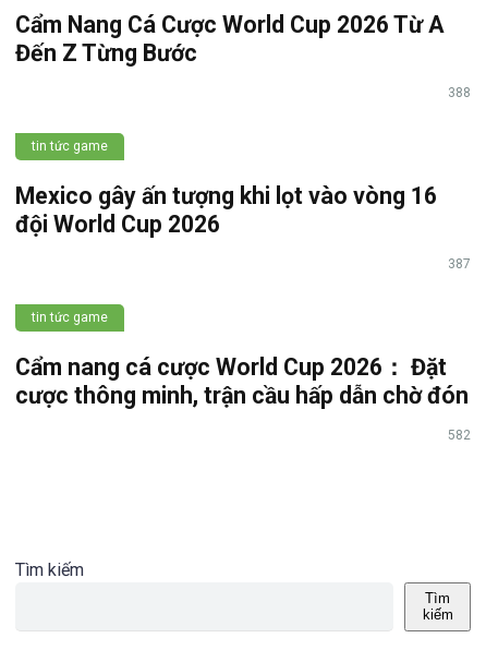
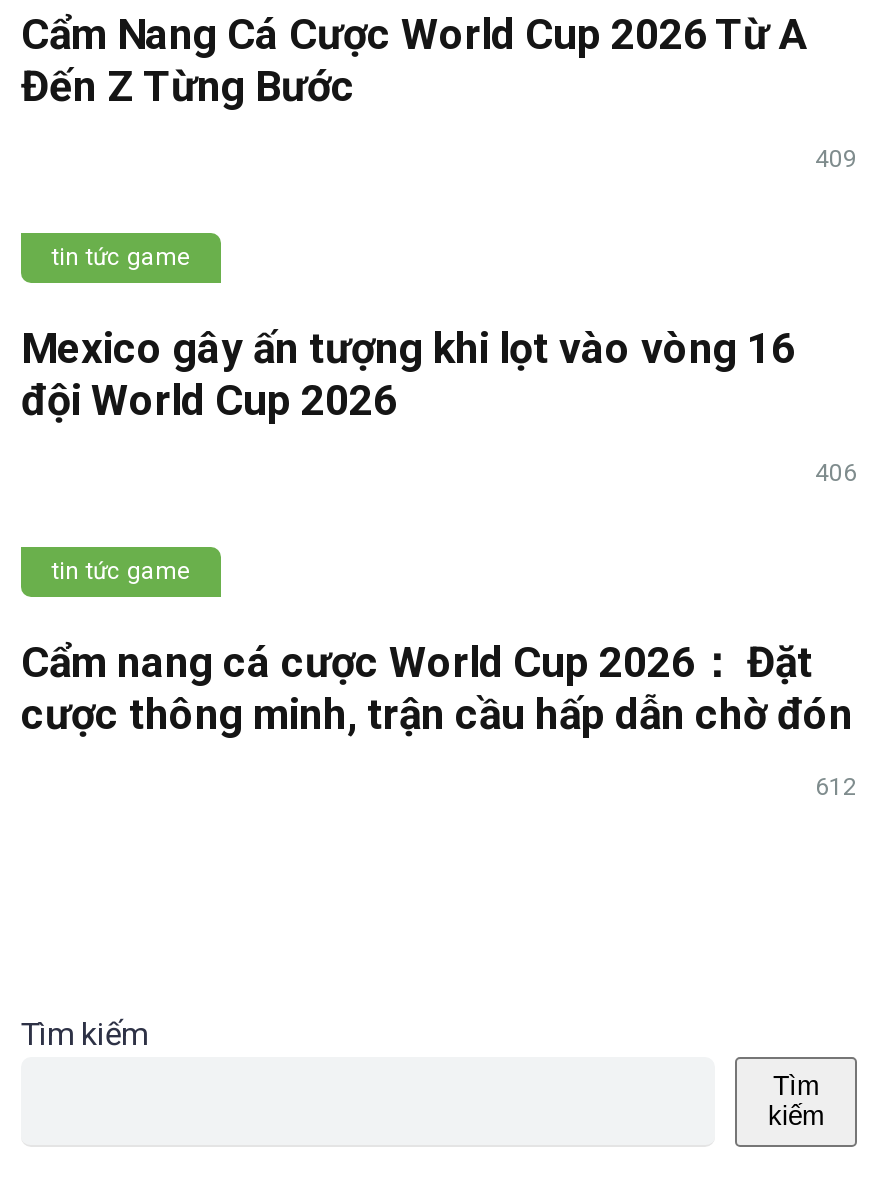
- 388
+ 409

- 387
+ 406

- 582
+ 612
